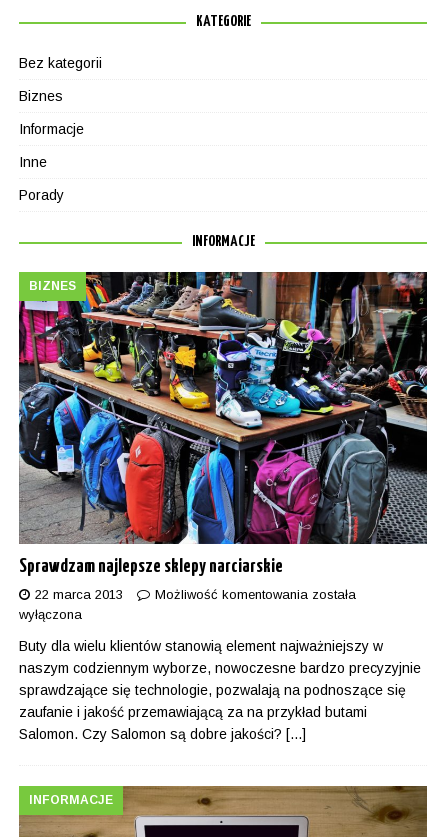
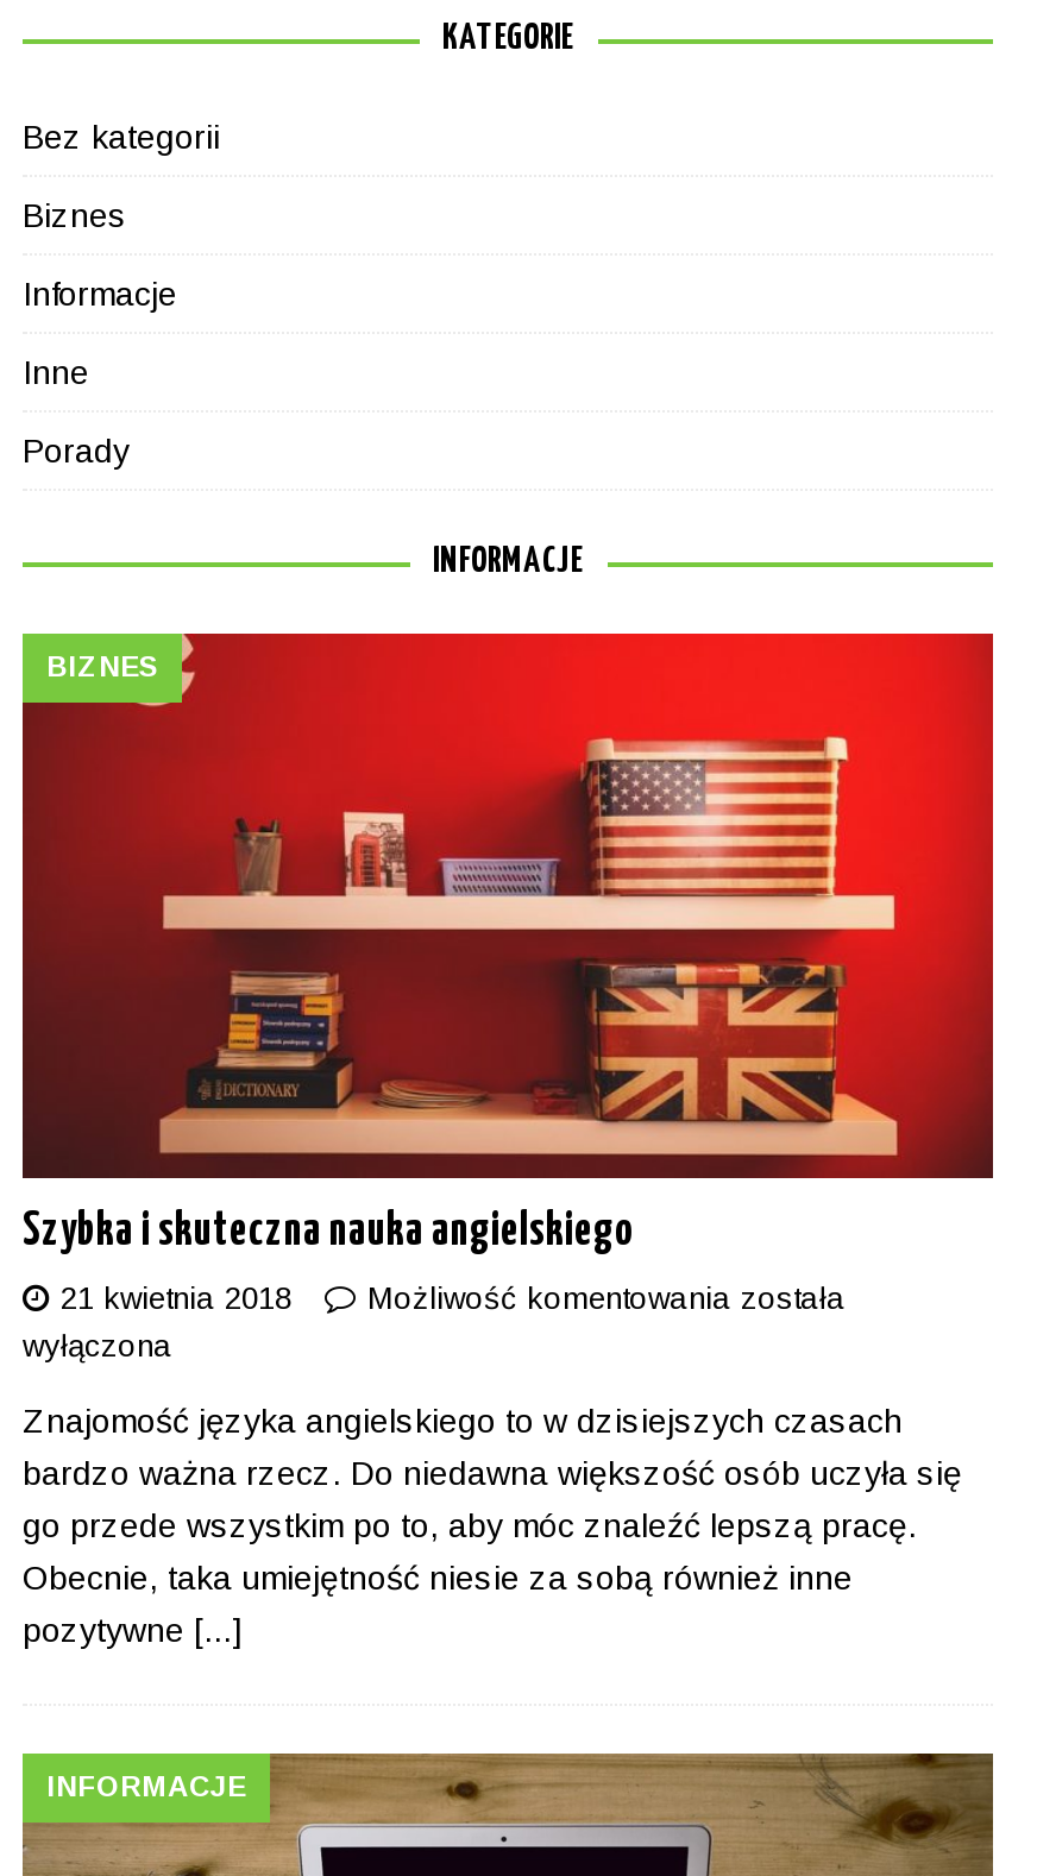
- [image]
- Sprawdzam najlepsze sklepy narciarskie
+ [image]
+ Szybka i skuteczna nauka angielskiego

- 22 marca 2013
+ 21 kwietnia 2018

- Buty dla wielu klientów stanowią element najważniejszy w
- naszym codziennym wyborze, nowoczesne bardzo precyzyjnie
- sprawdzające się technologie, pozwalają na podnoszące się
- zaufanie i jakość przemawiającą za na przykład butami
- Salomon. Czy Salomon są dobre jakości? [...]
+ Znajomość języka angielskiego to w dzisiejszych czasach
+ bardzo ważna rzecz. Do niedawna większość osób uczyła się
+ go przede wszystkim po to, aby móc znaleźć lepszą pracę.
+ Obecnie, taka umiejętność niesie za sobą również inne
+ pozytywne [...]
